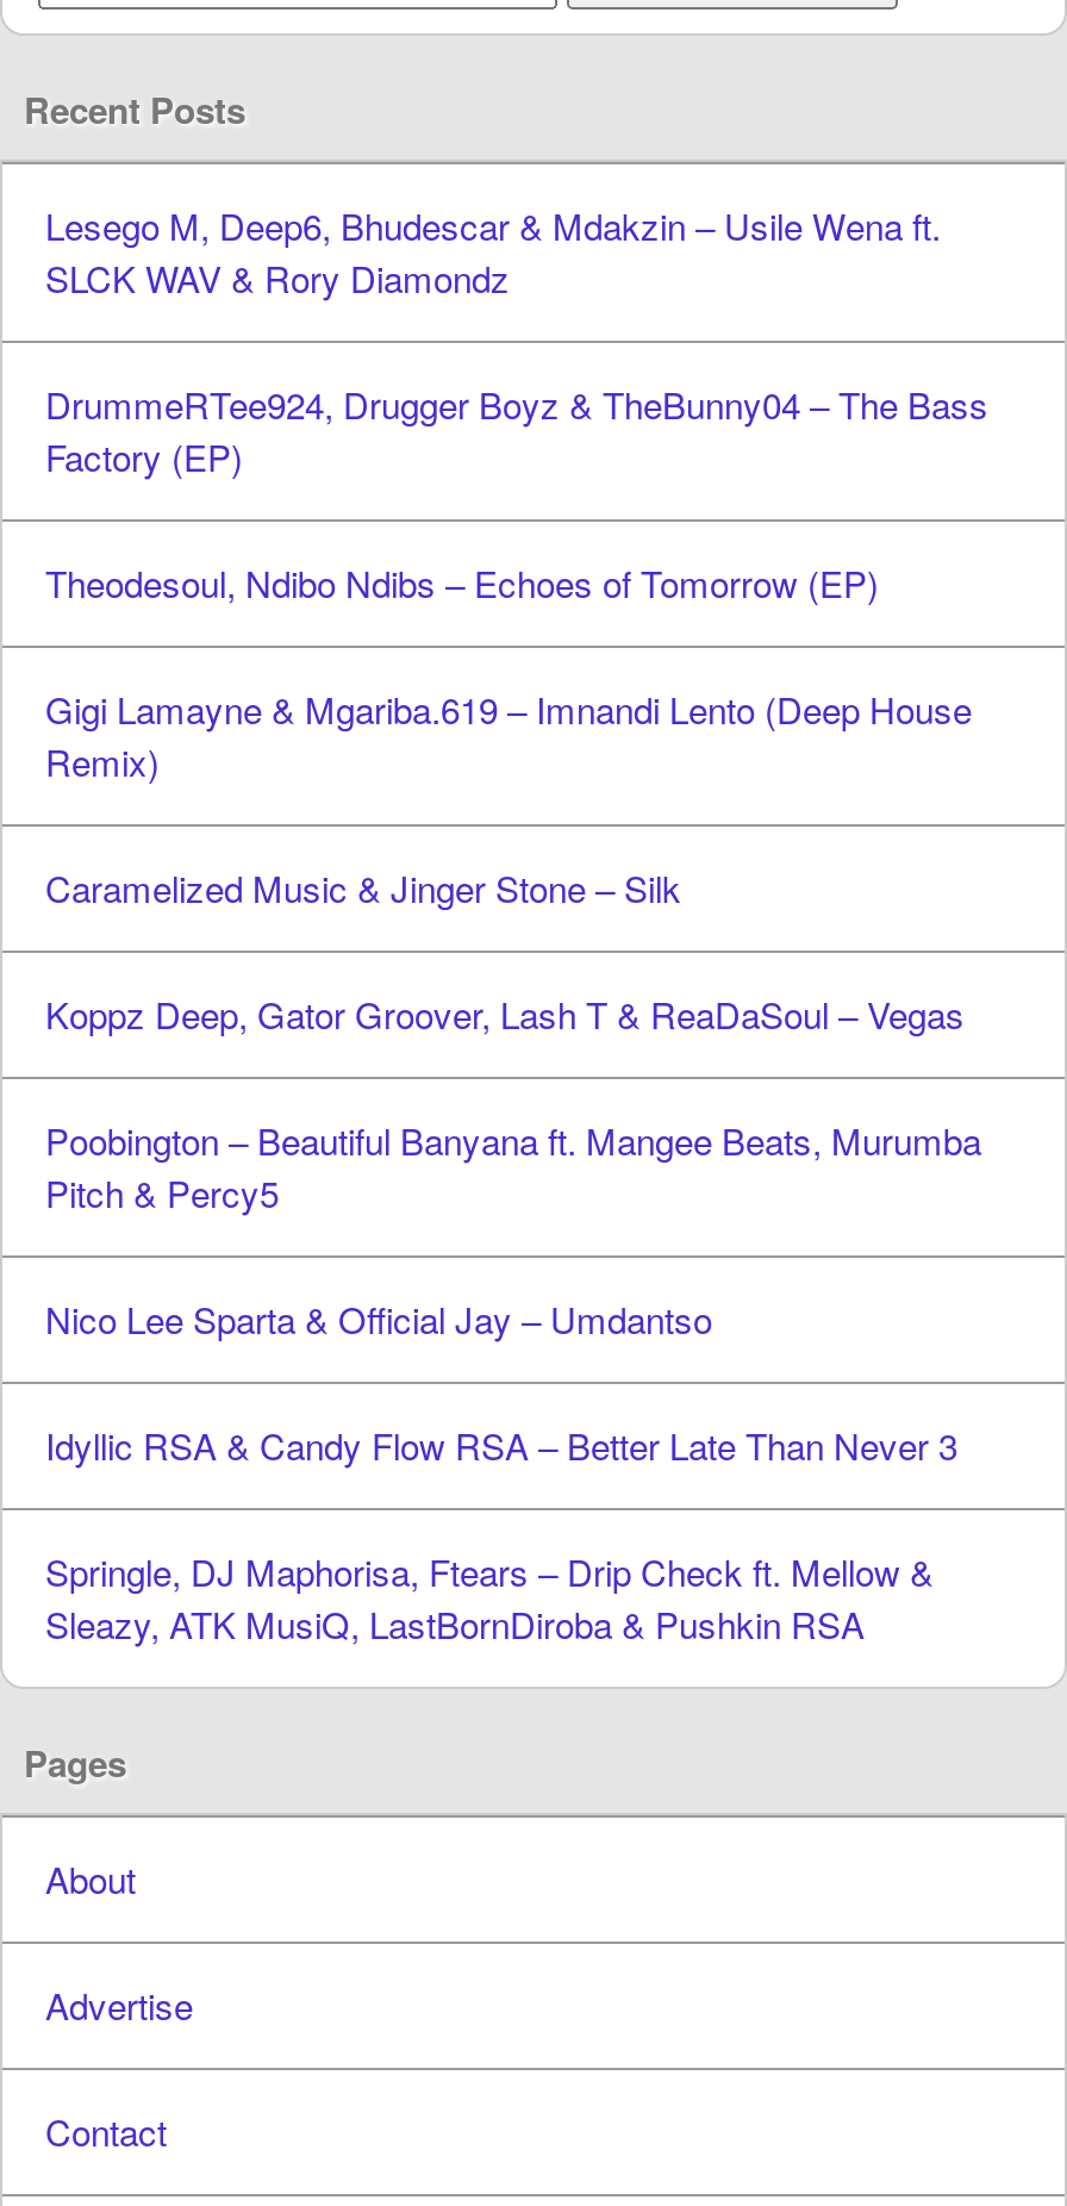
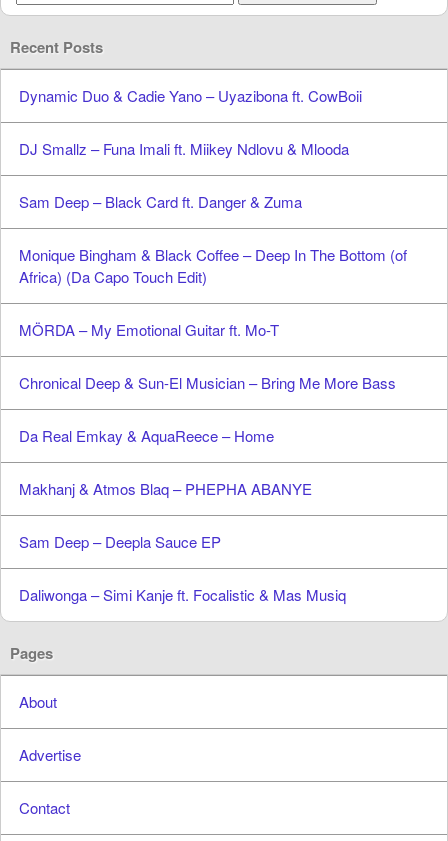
- Lesego M, Deep6, Bhudescar & Mdakzin – Usile Wena ft.
- SLCK WAV & Rory Diamondz
+ Dynamic Duo & Cadie Yano – Uyazibona ft. CowBoii

- DrummeRTee924, Drugger Boyz & TheBunny04 – The Bass
- Factory (EP)
+ DJ Smallz – Funa Imali ft. Miikey Ndlovu & Mlooda

- Theodesoul, Ndibo Ndibs – Echoes of Tomorrow (EP)
+ Sam Deep – Black Card ft. Danger & Zuma

- Gigi Lamayne & Mgariba.619 – Imnandi Lento (Deep House
- Remix)
+ Monique Bingham & Black Coffee – Deep In The Bottom (of
+ Africa) (Da Capo Touch Edit)

- Caramelized Music & Jinger Stone – Silk
+ MÖRDA – My Emotional Guitar ft. Mo-T

- Koppz Deep, Gator Groover, Lash T & ReaDaSoul – Vegas
+ Chronical Deep & Sun-El Musician – Bring Me More Bass

- Poobington – Beautiful Banyana ft. Mangee Beats, Murumba
- Pitch & Percy5
+ Da Real Emkay & AquaReece – Home

- Nico Lee Sparta & Official Jay – Umdantso
+ Makhanj & Atmos Blaq – PHEPHA ABANYE

- Idyllic RSA & Candy Flow RSA – Better Late Than Never 3
+ Sam Deep – Deepla Sauce EP

- Springle, DJ Maphorisa, Ftears – Drip Check ft. Mellow &
- Sleazy, ATK MusiQ, LastBornDiroba & Pushkin RSA
+ Daliwonga – Simi Kanje ft. Focalistic & Mas Musiq
